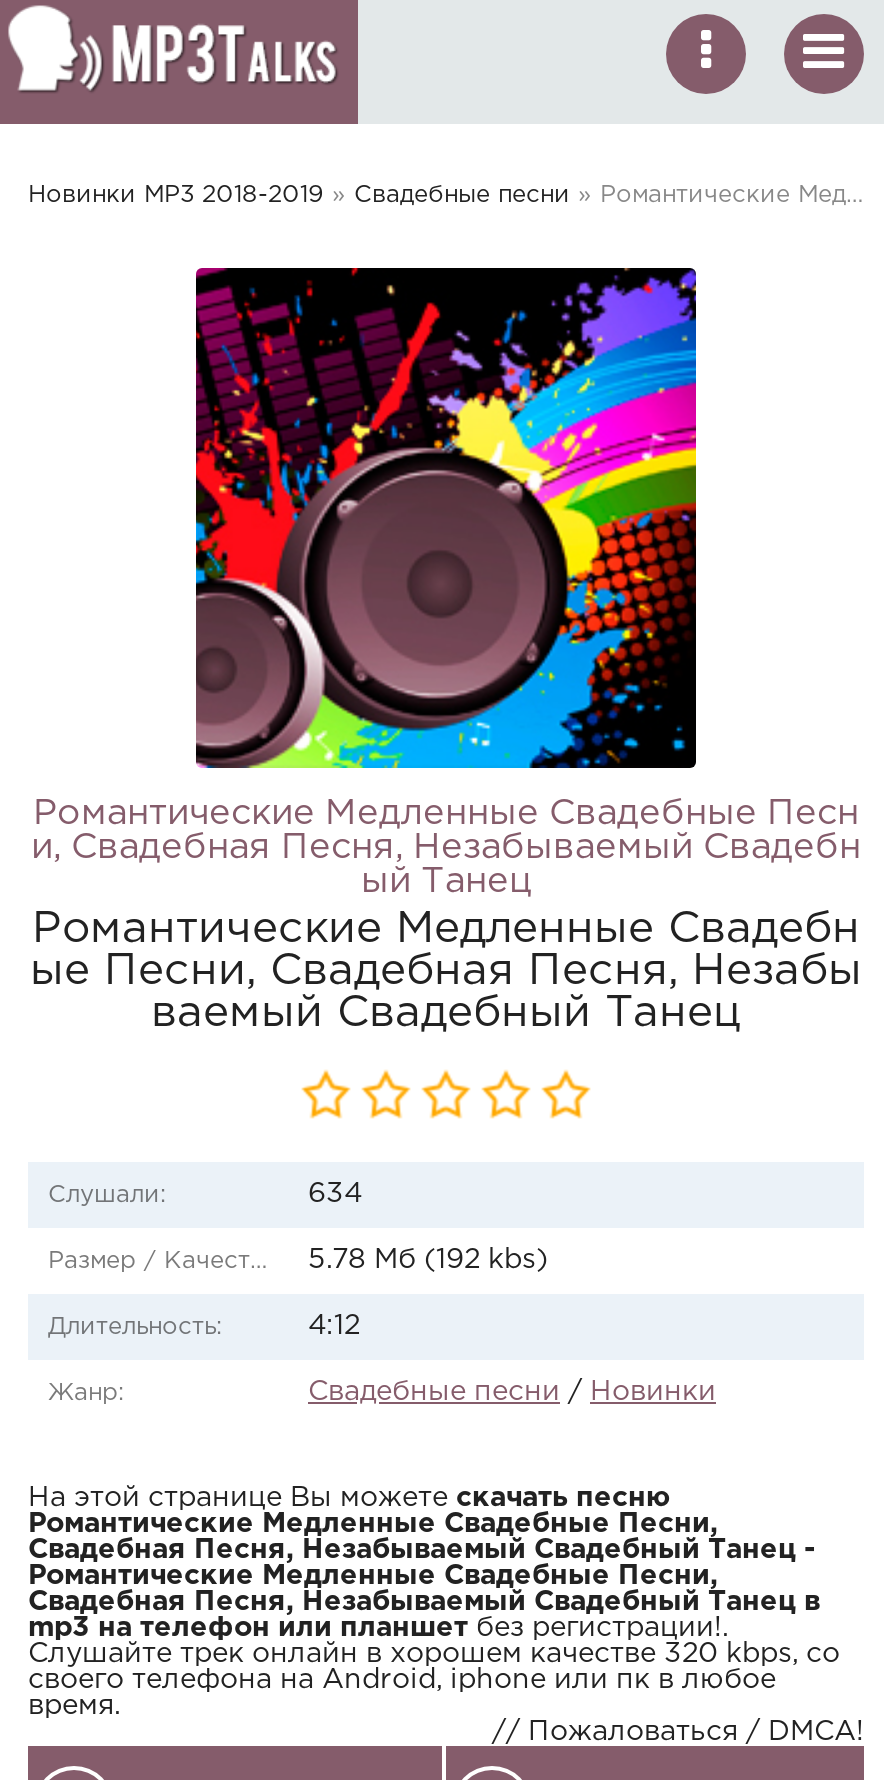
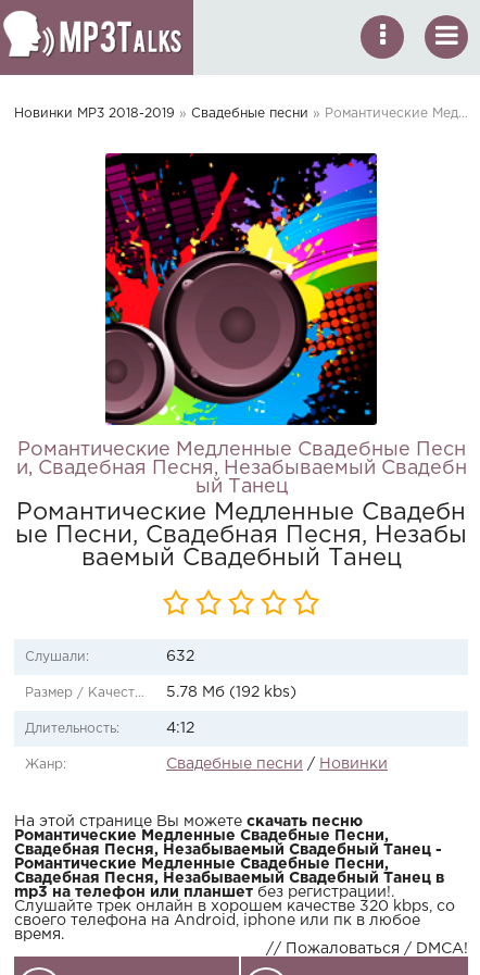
- 634
+ 632
